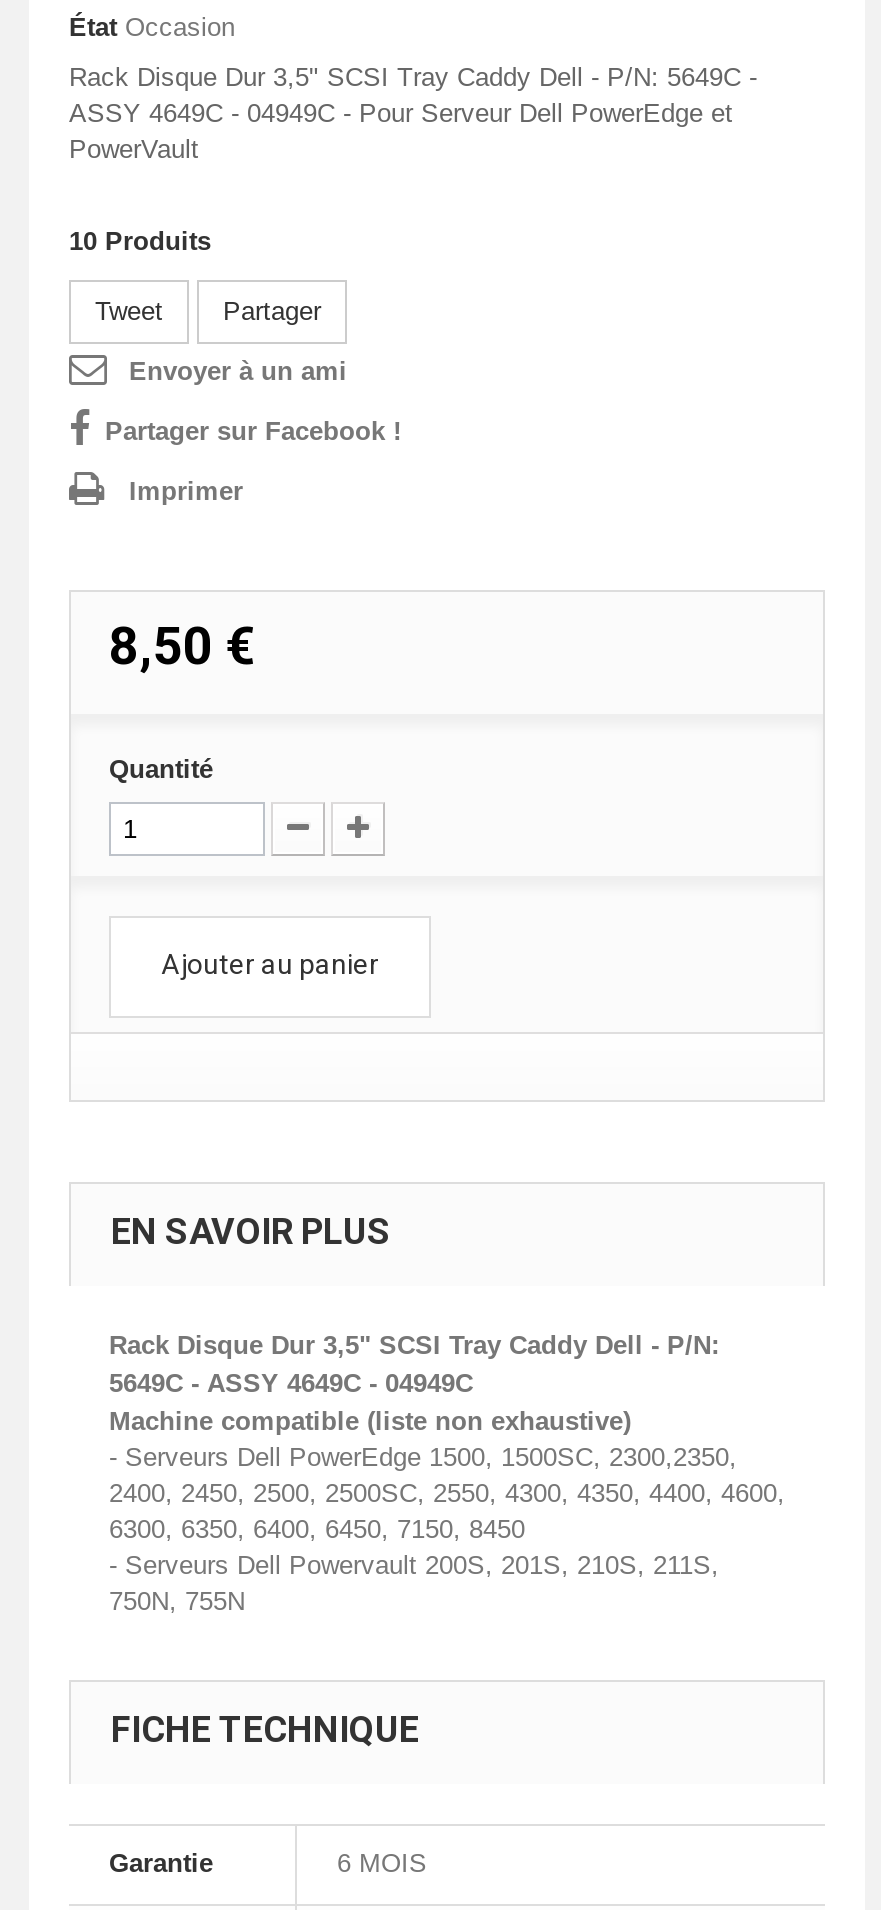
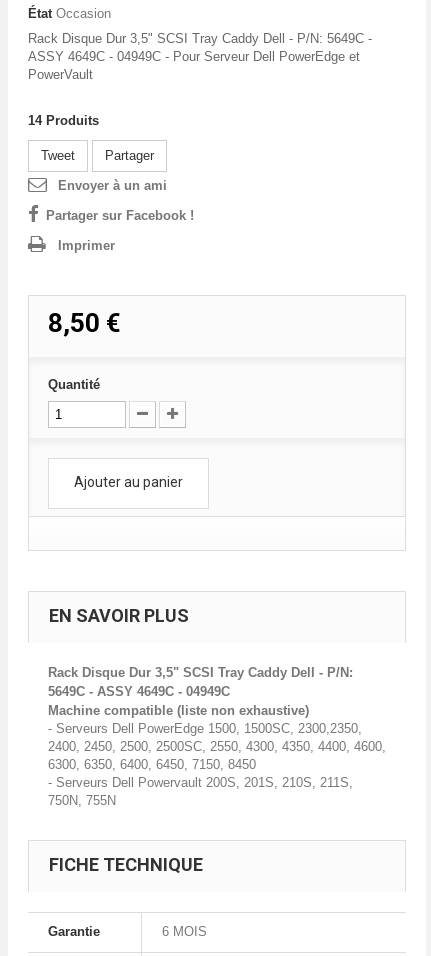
- 10 Produits
+ 14 Produits
